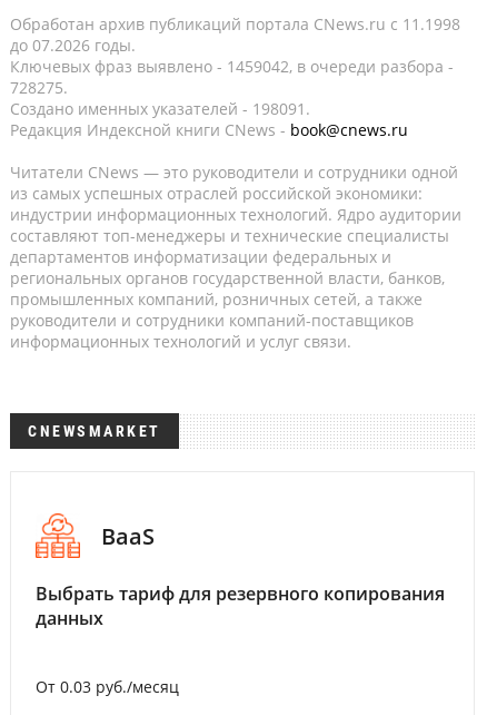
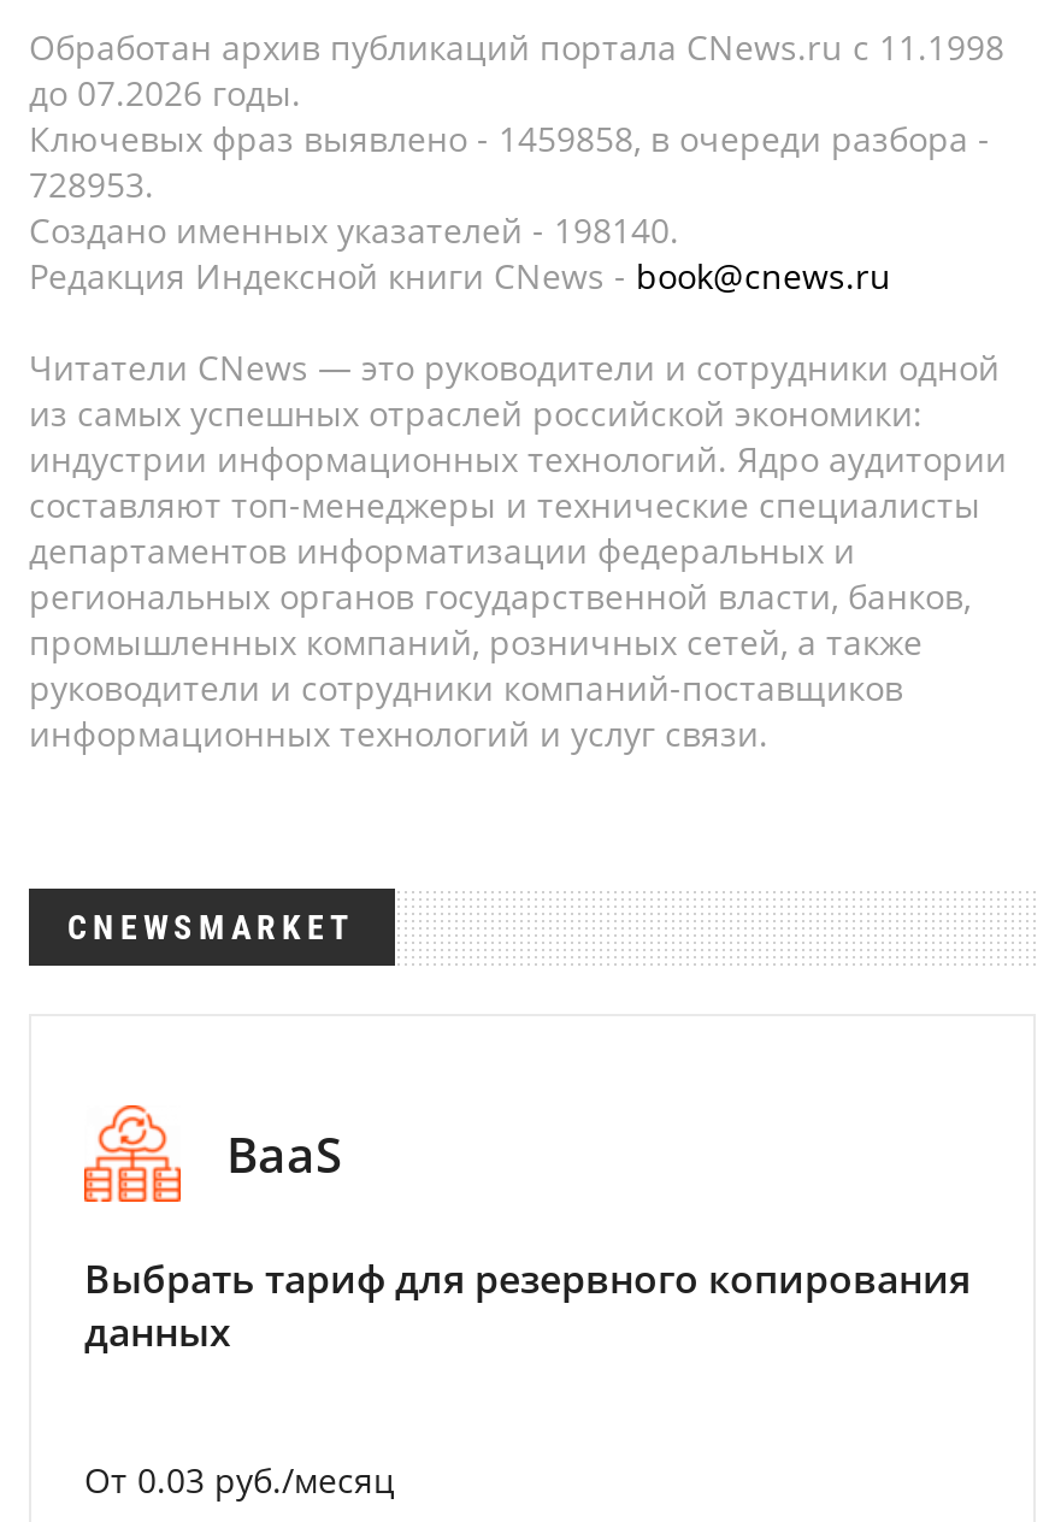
- Ключевых фраз выявлено - 1459042, в очереди разбора -
+ Ключевых фраз выявлено - 1459858, в очереди разбора -

- 728275.
+ 728953.

- Создано именных указателей - 198091.
+ Создано именных указателей - 198140.
